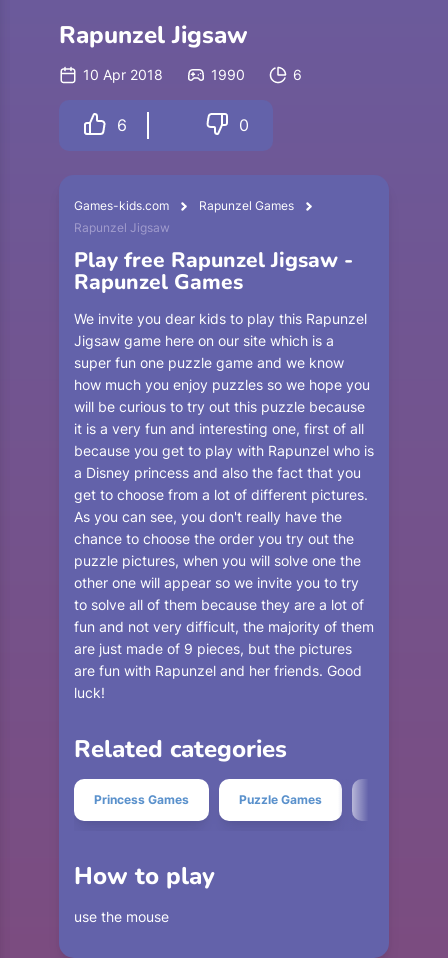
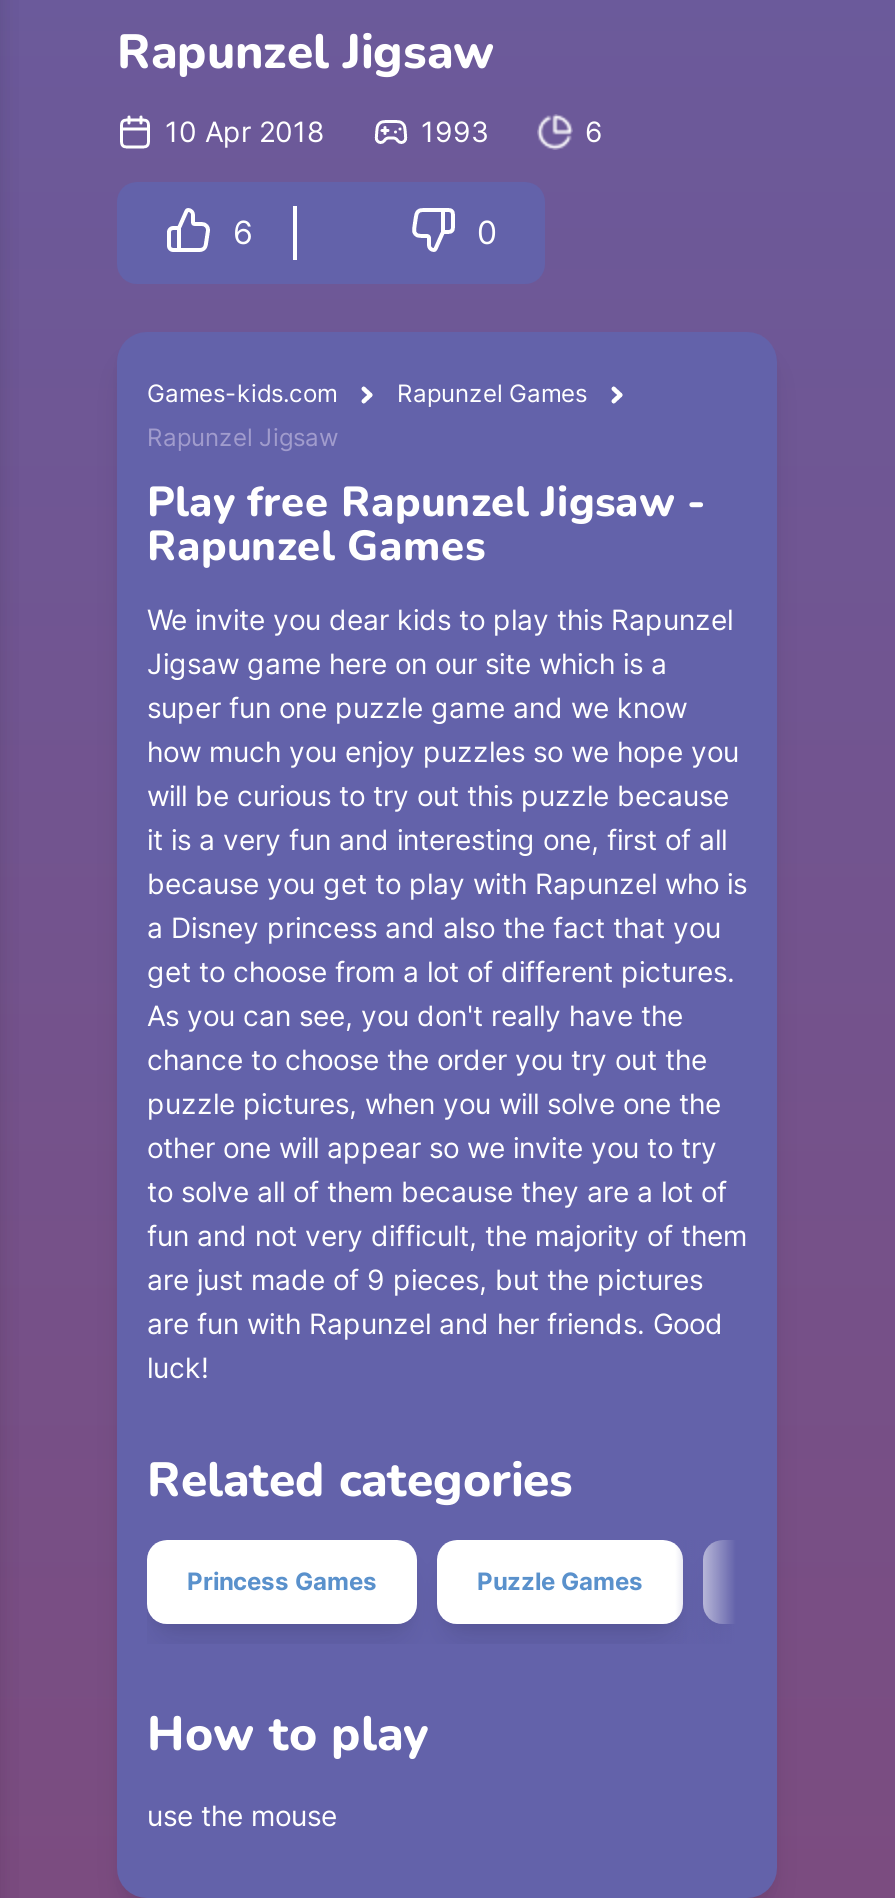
- 1990
+ 1993
